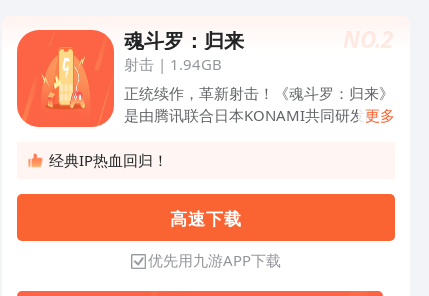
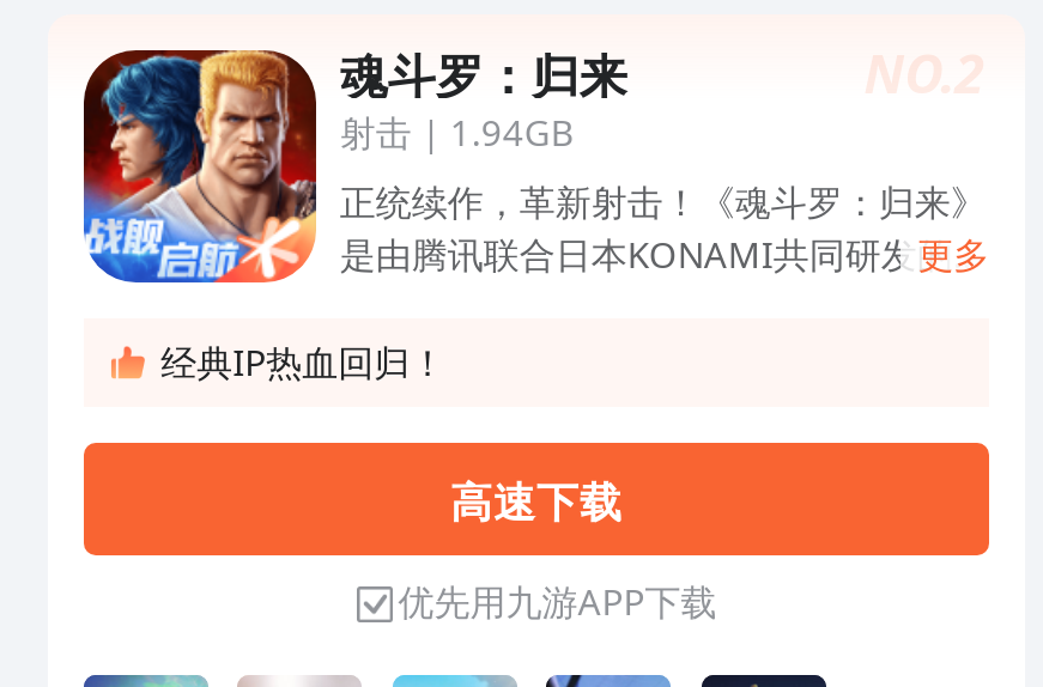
- [image]
+ [image]
